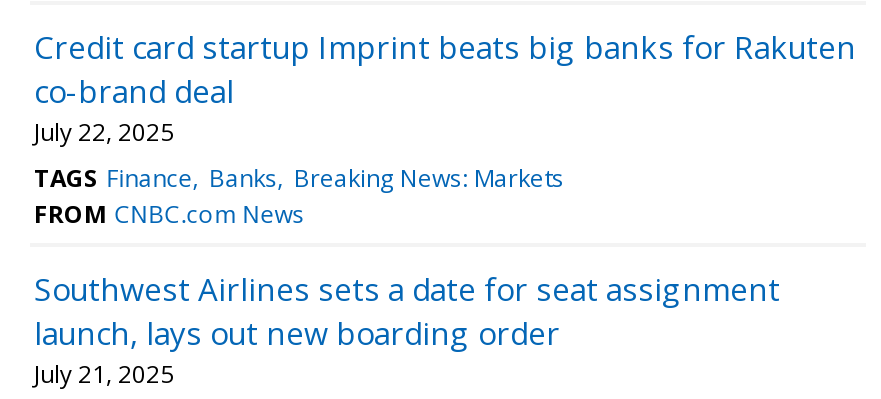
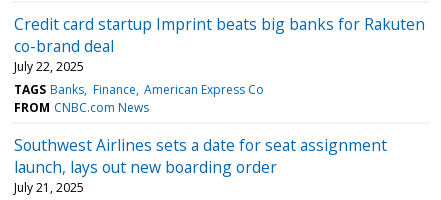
- TAGS Finance Banks Breaking News: Markets
+ TAGS Banks Finance American Express Co
